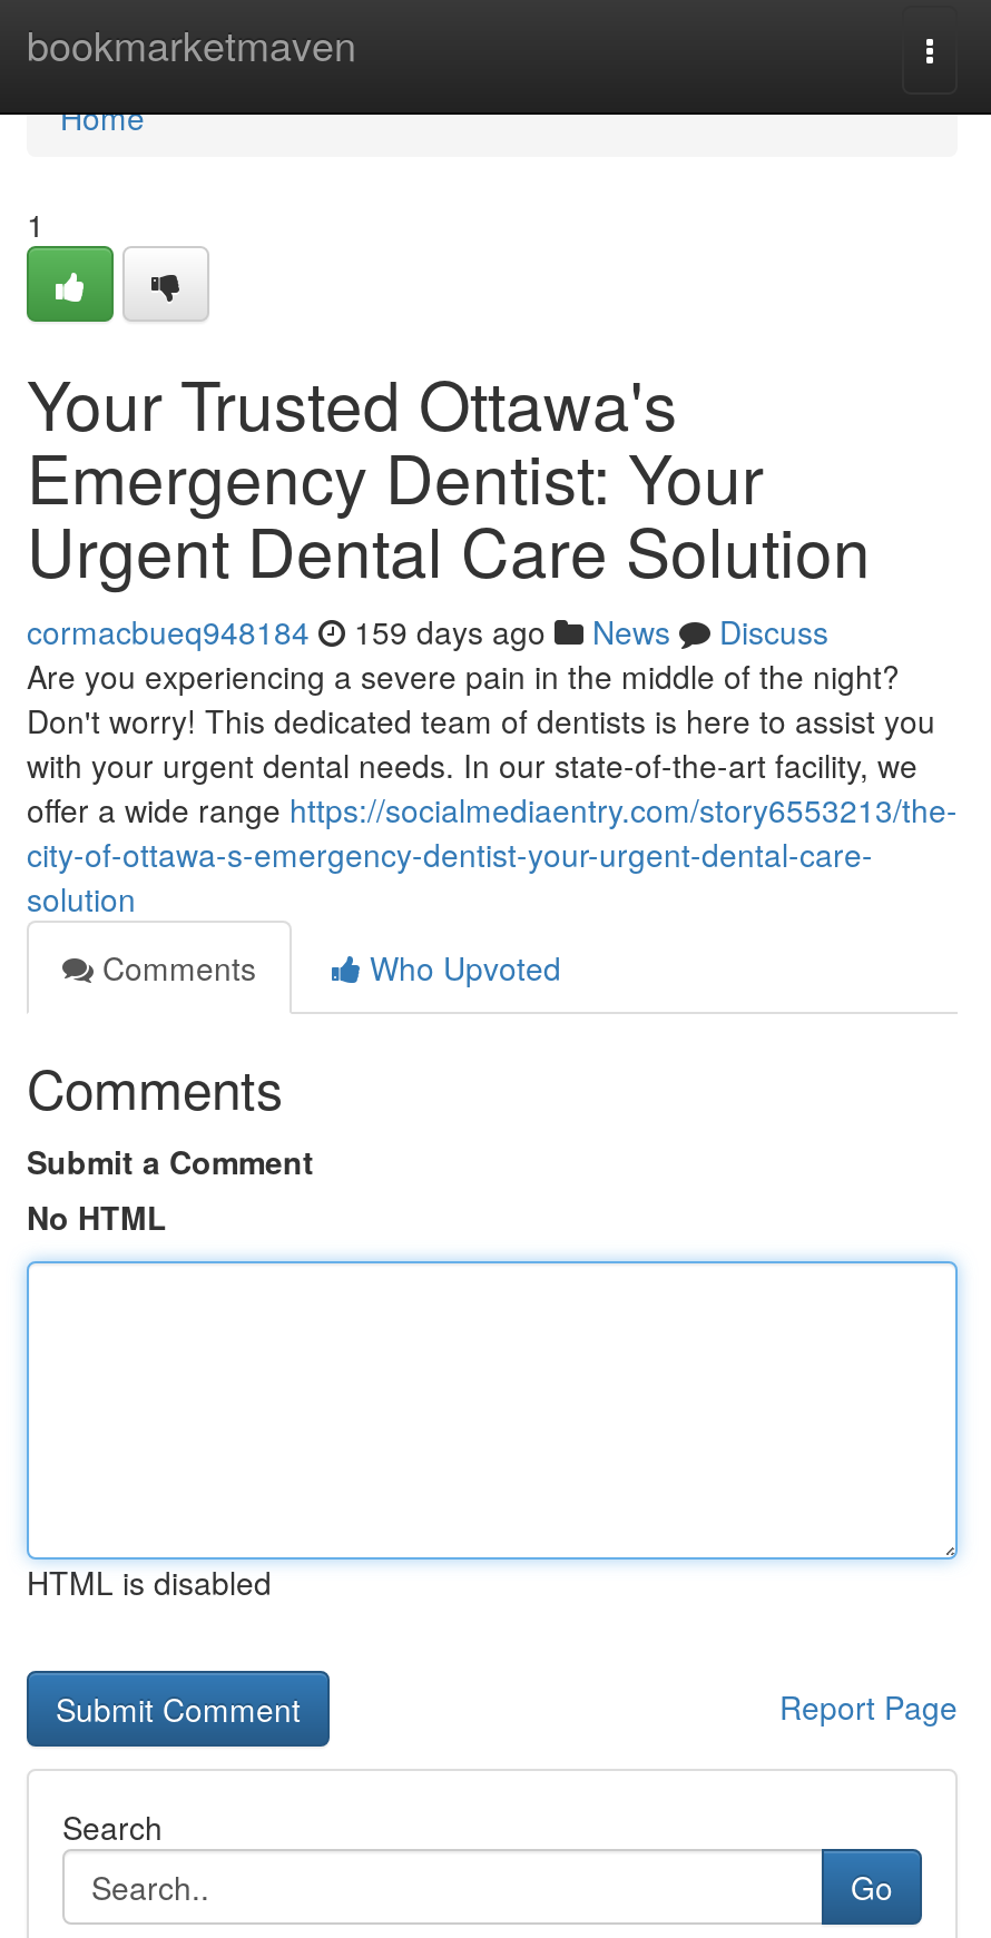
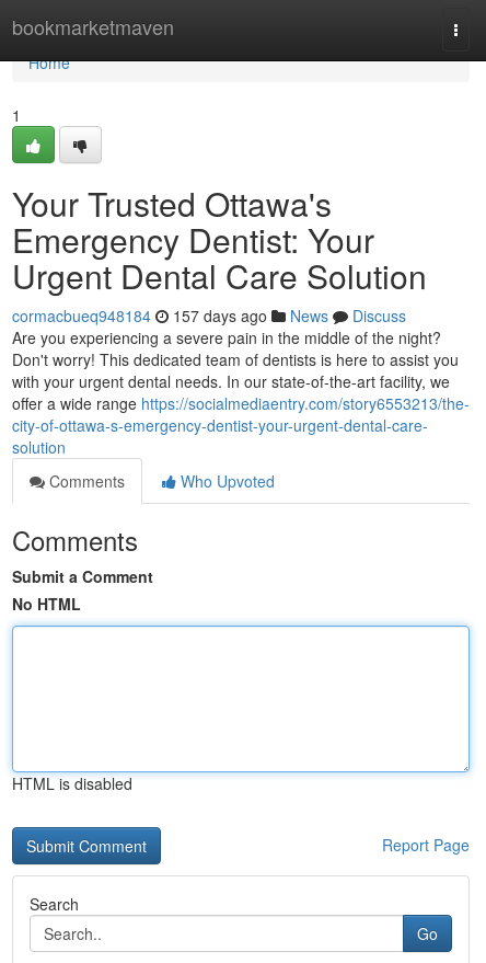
- cormacbueq948184 159 days ago News Discuss
+ cormacbueq948184 157 days ago News Discuss
